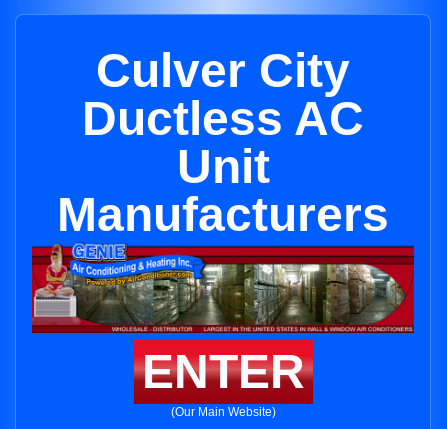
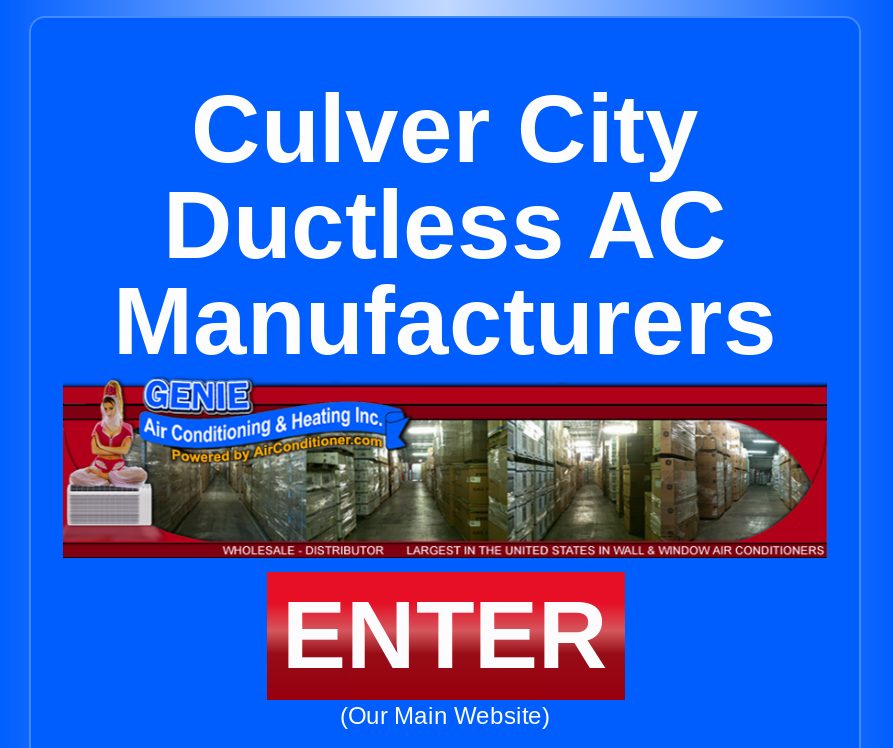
- Unit
